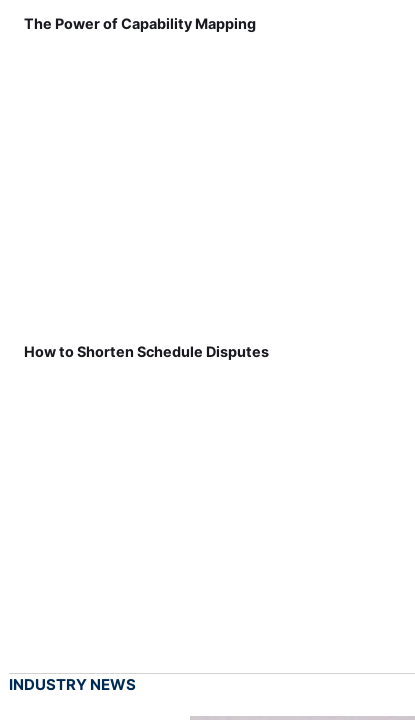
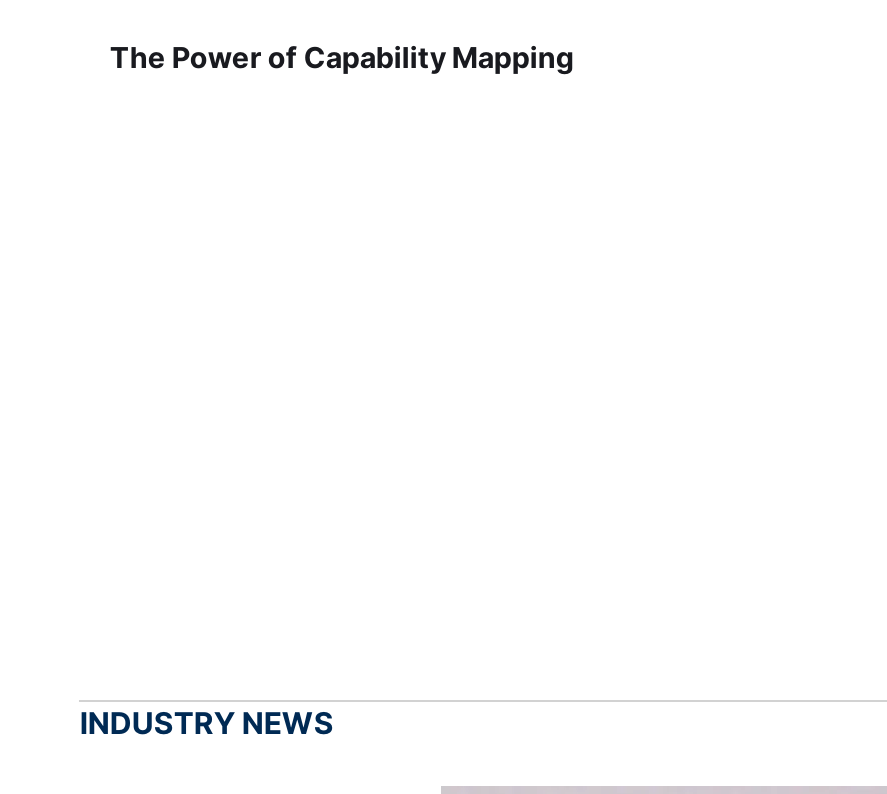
- How to Shorten Schedule Disputes
